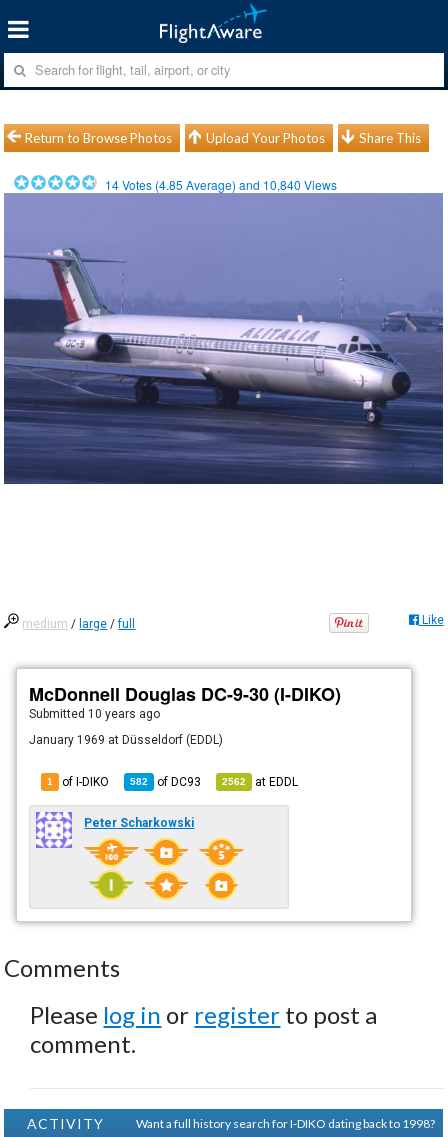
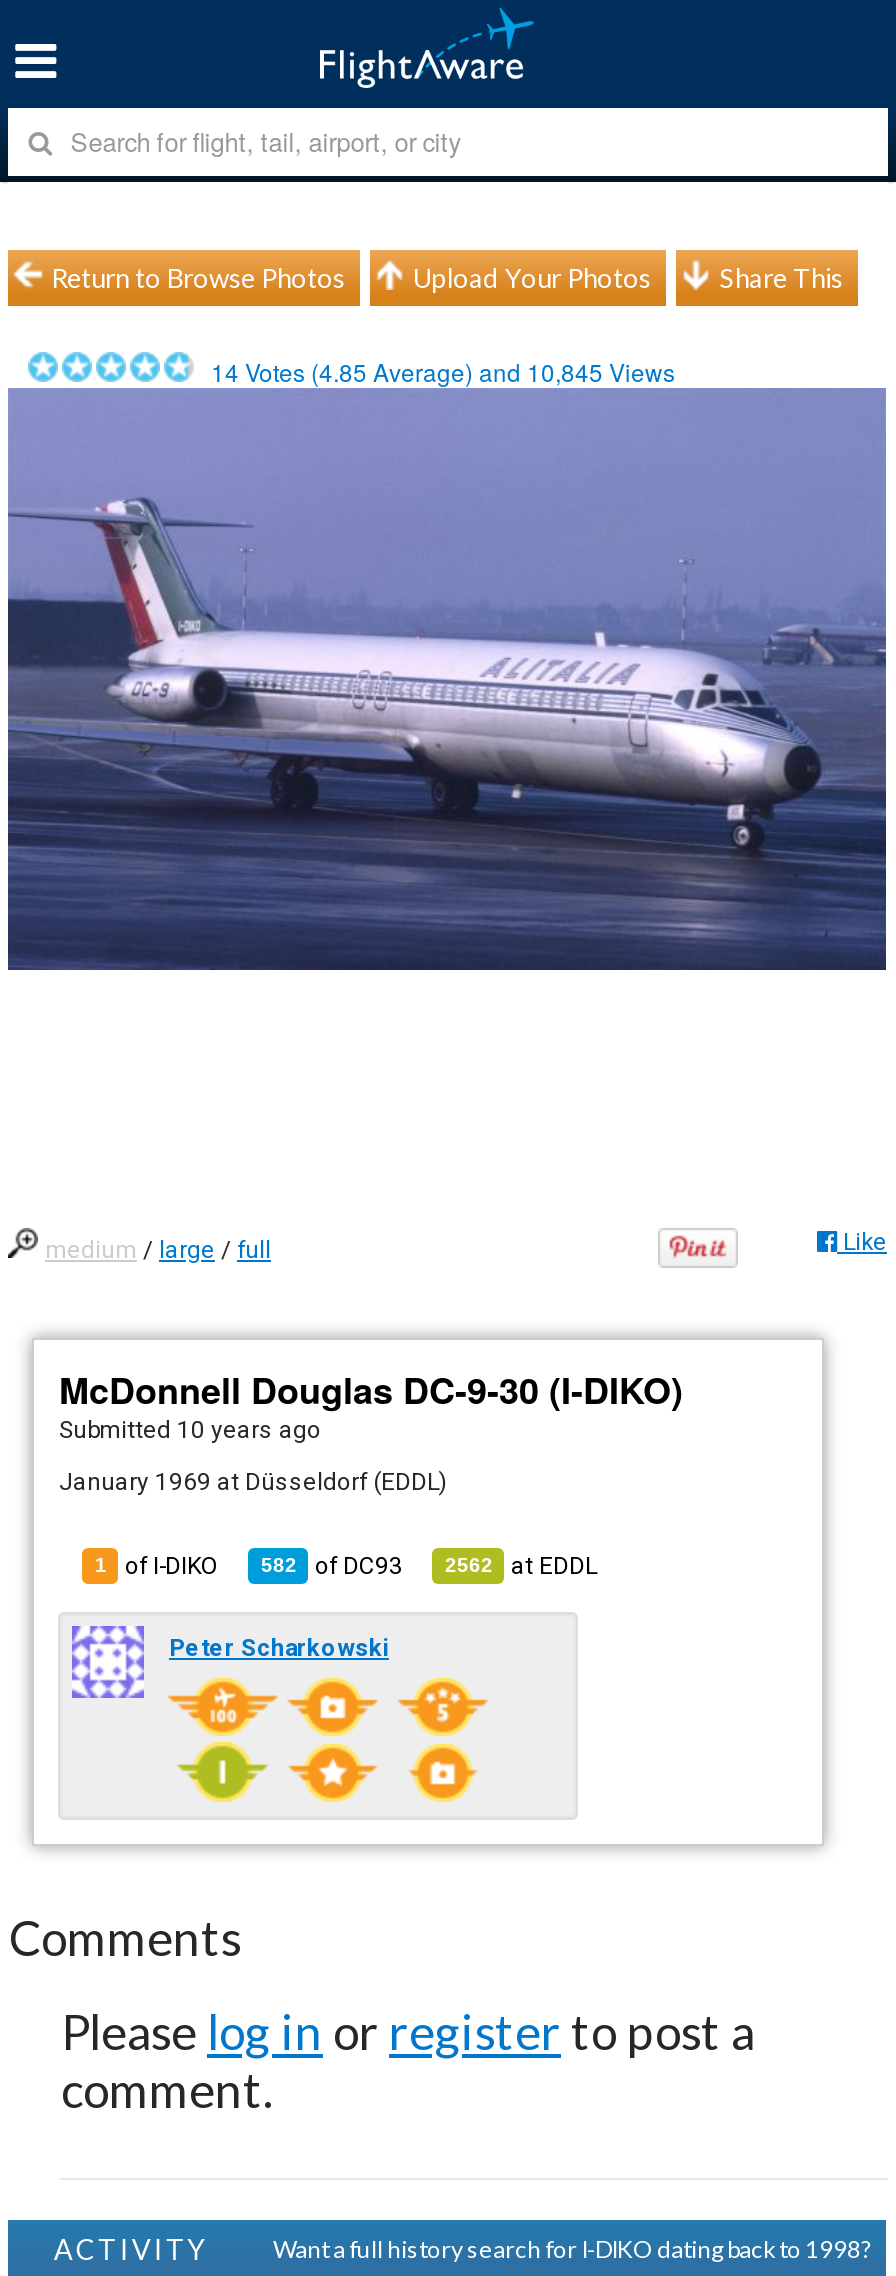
- 14 Votes (4.85 Average) and 10,840 Views
+ 14 Votes (4.85 Average) and 10,845 Views
